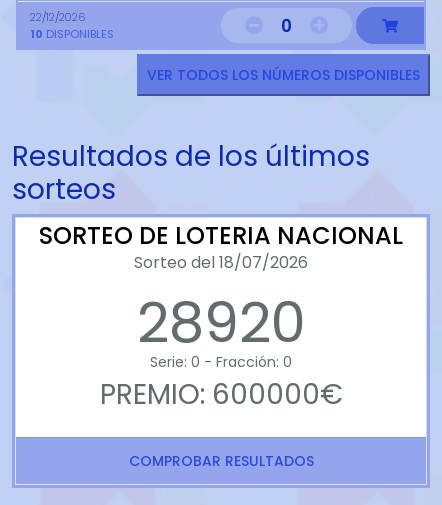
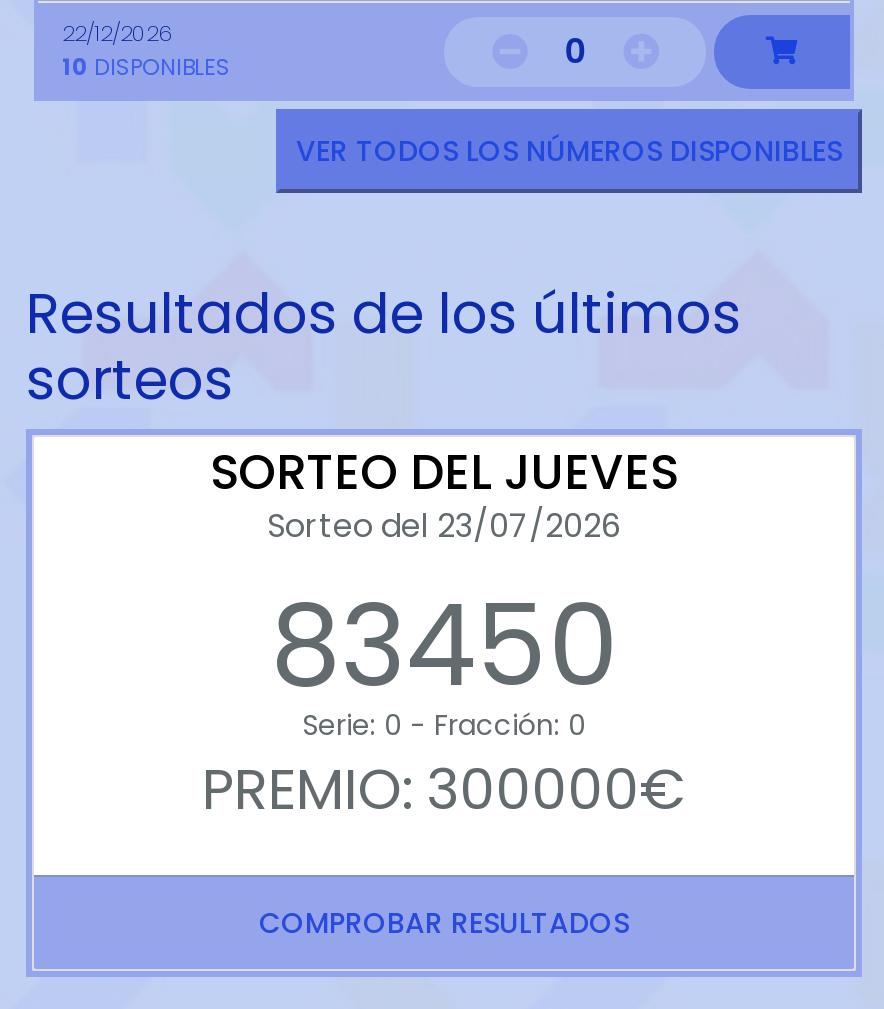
- SORTEO DE LOTERIA NACIONAL
- Sorteo del 18/07/2026
- 28920
+ SORTEO DEL JUEVES
+ Sorteo del 23/07/2026
+ 83450

- PREMIO: 600000€
+ PREMIO: 300000€
